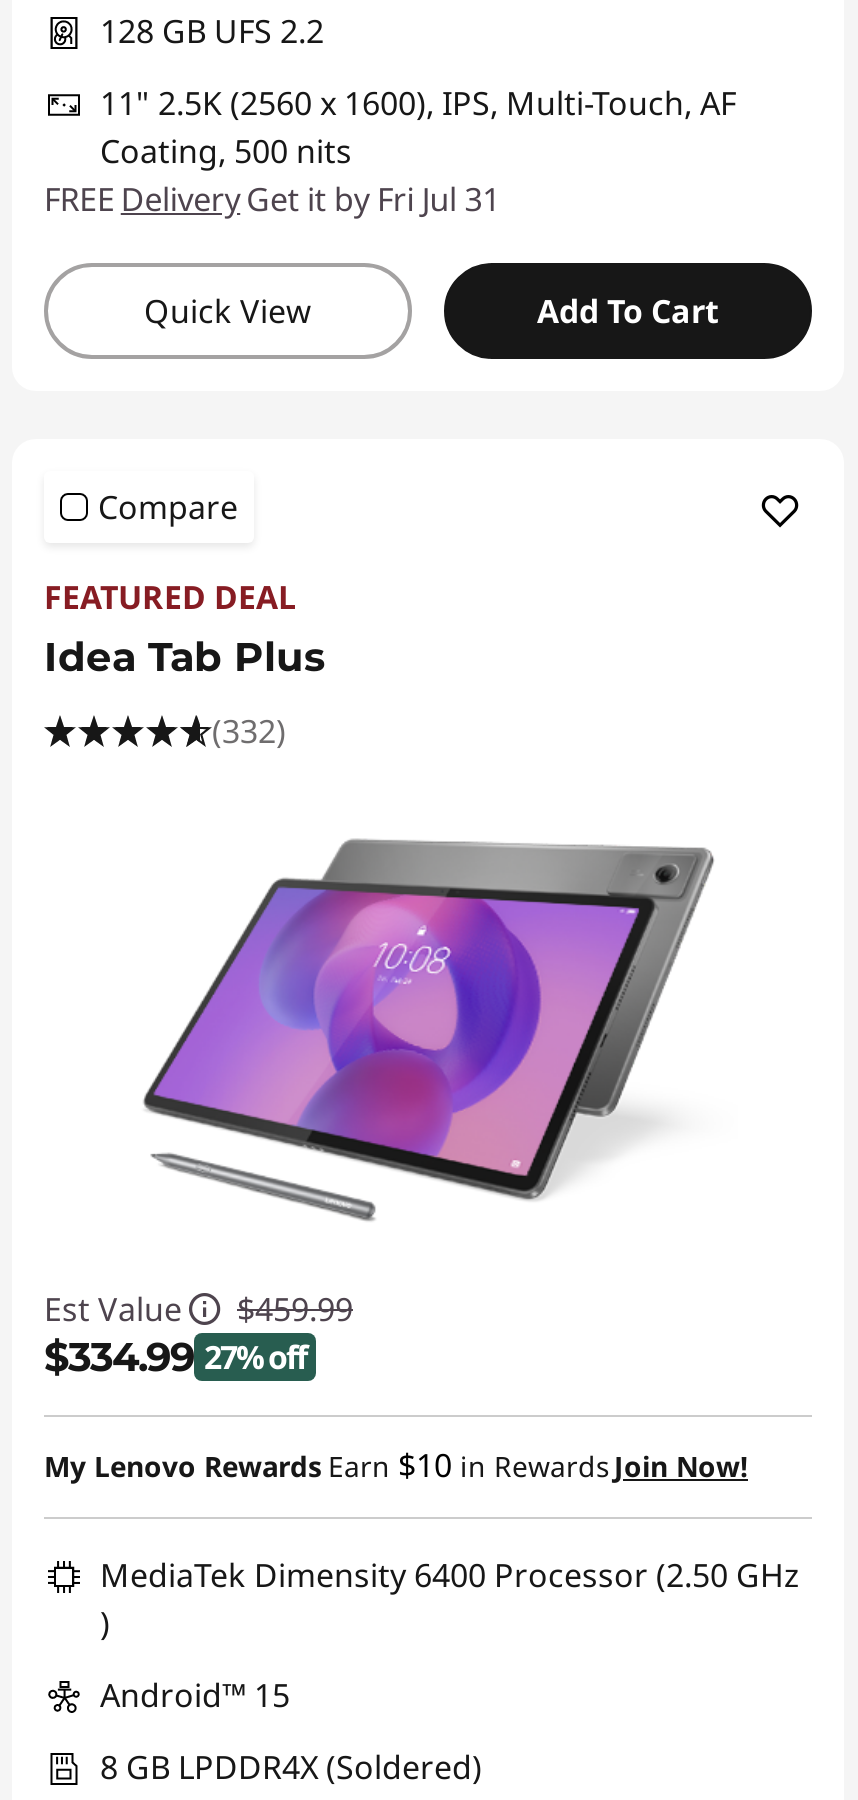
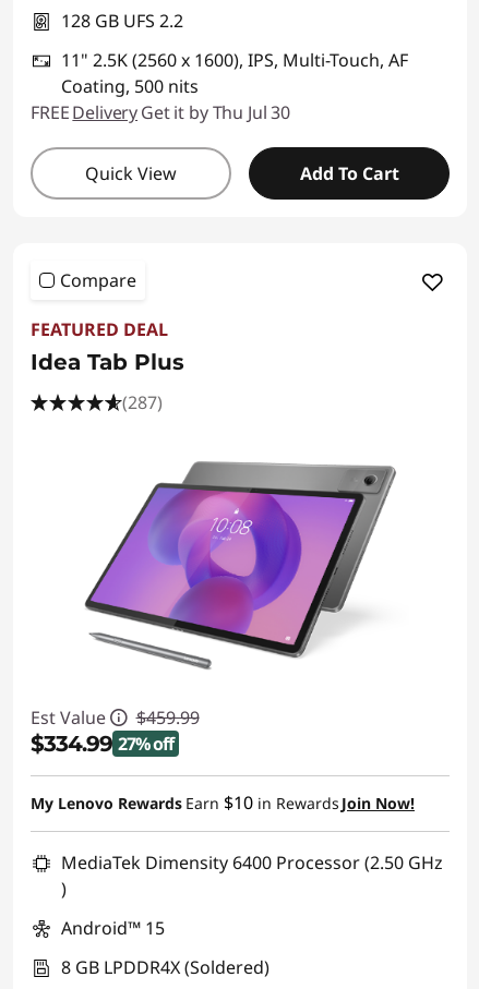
- FREE Delivery Get it by Fri Jul 31
+ FREE Delivery Get it by Thu Jul 30

- (332)
+ (287)
